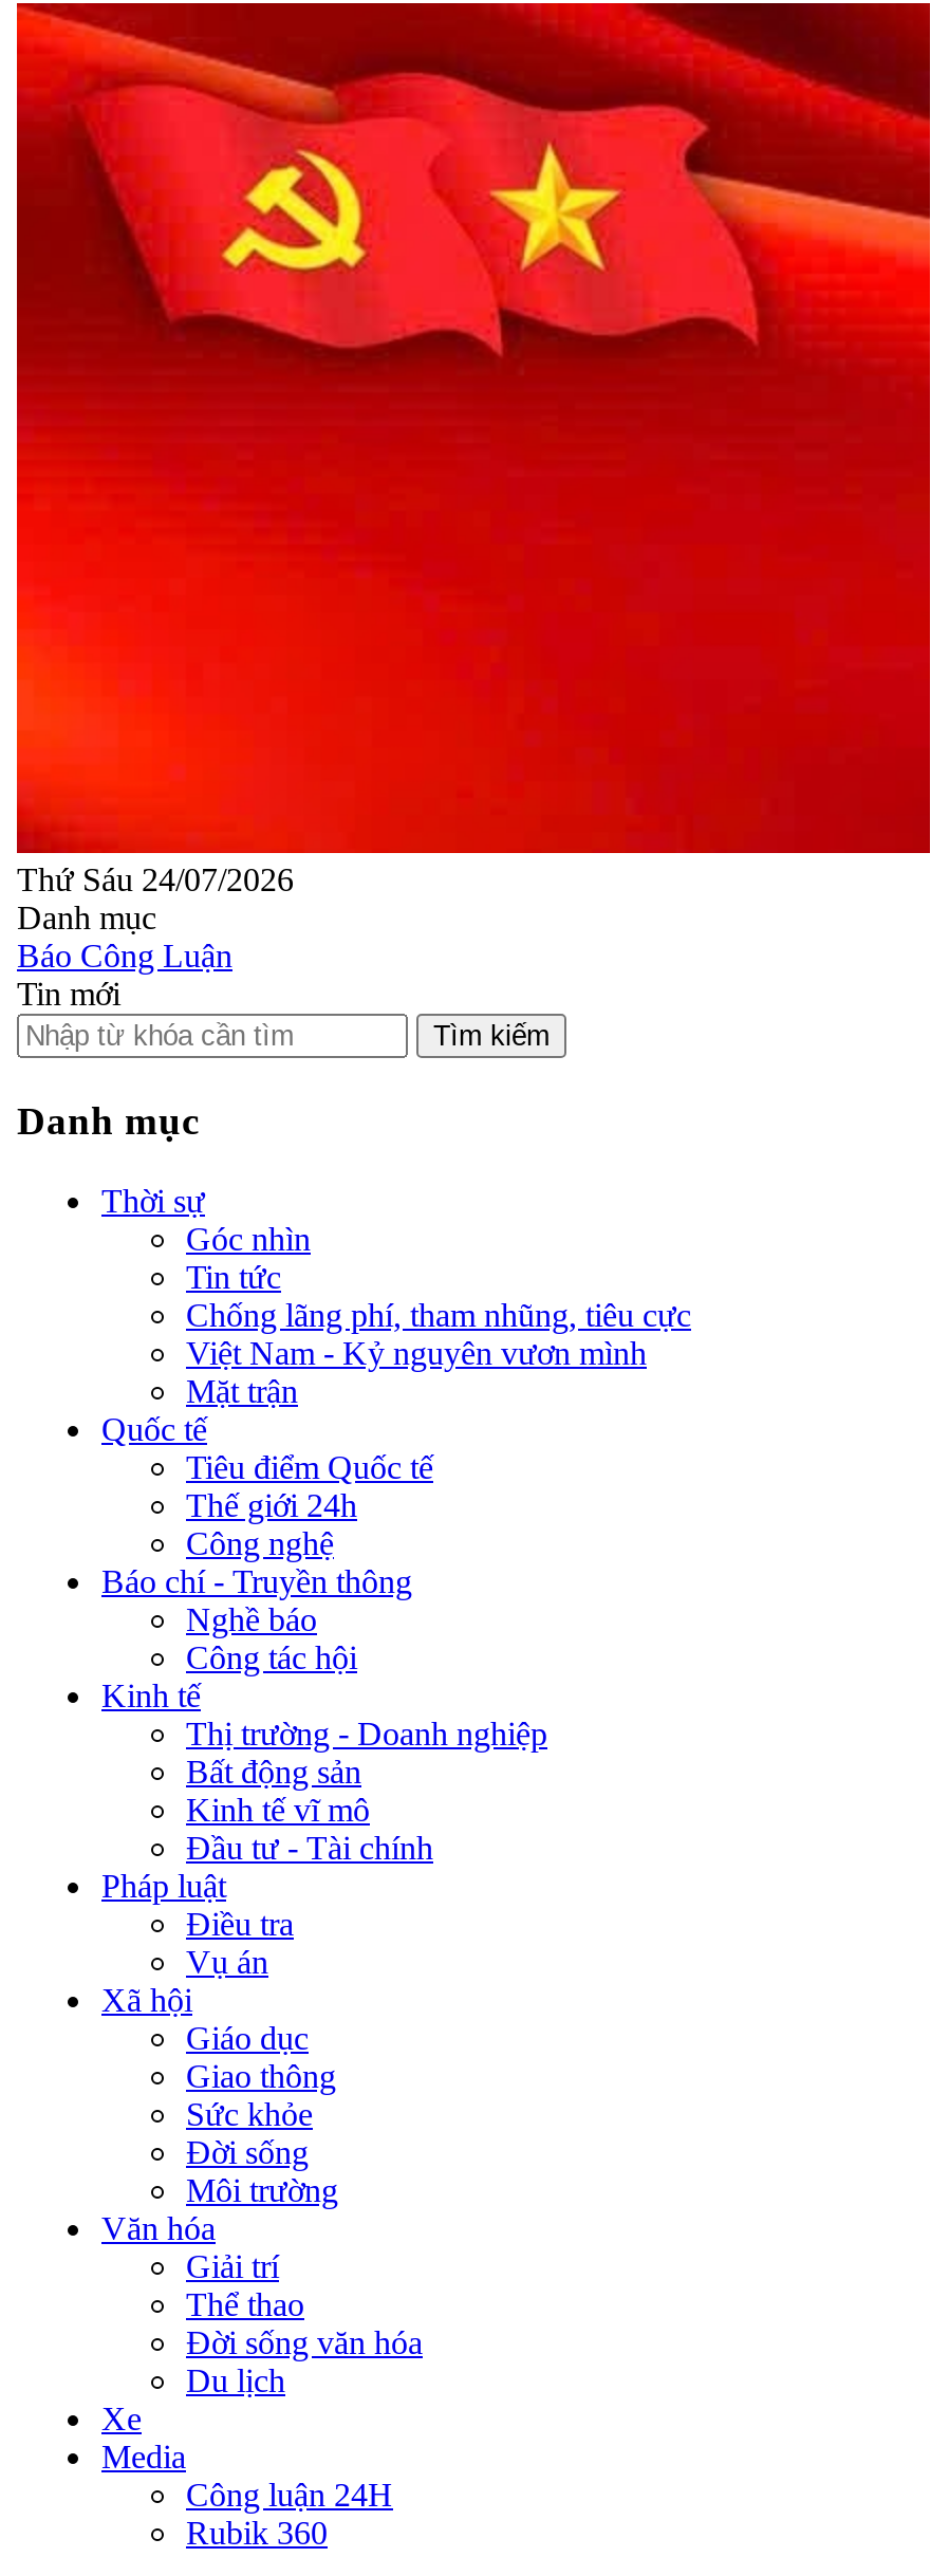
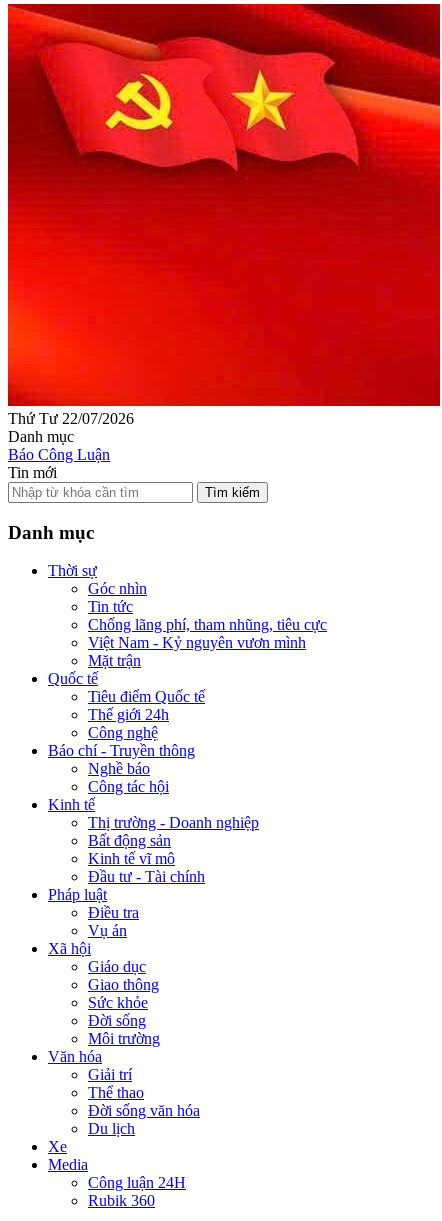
- Thứ Sáu 24/07/2026
+ Thứ Tư 22/07/2026
